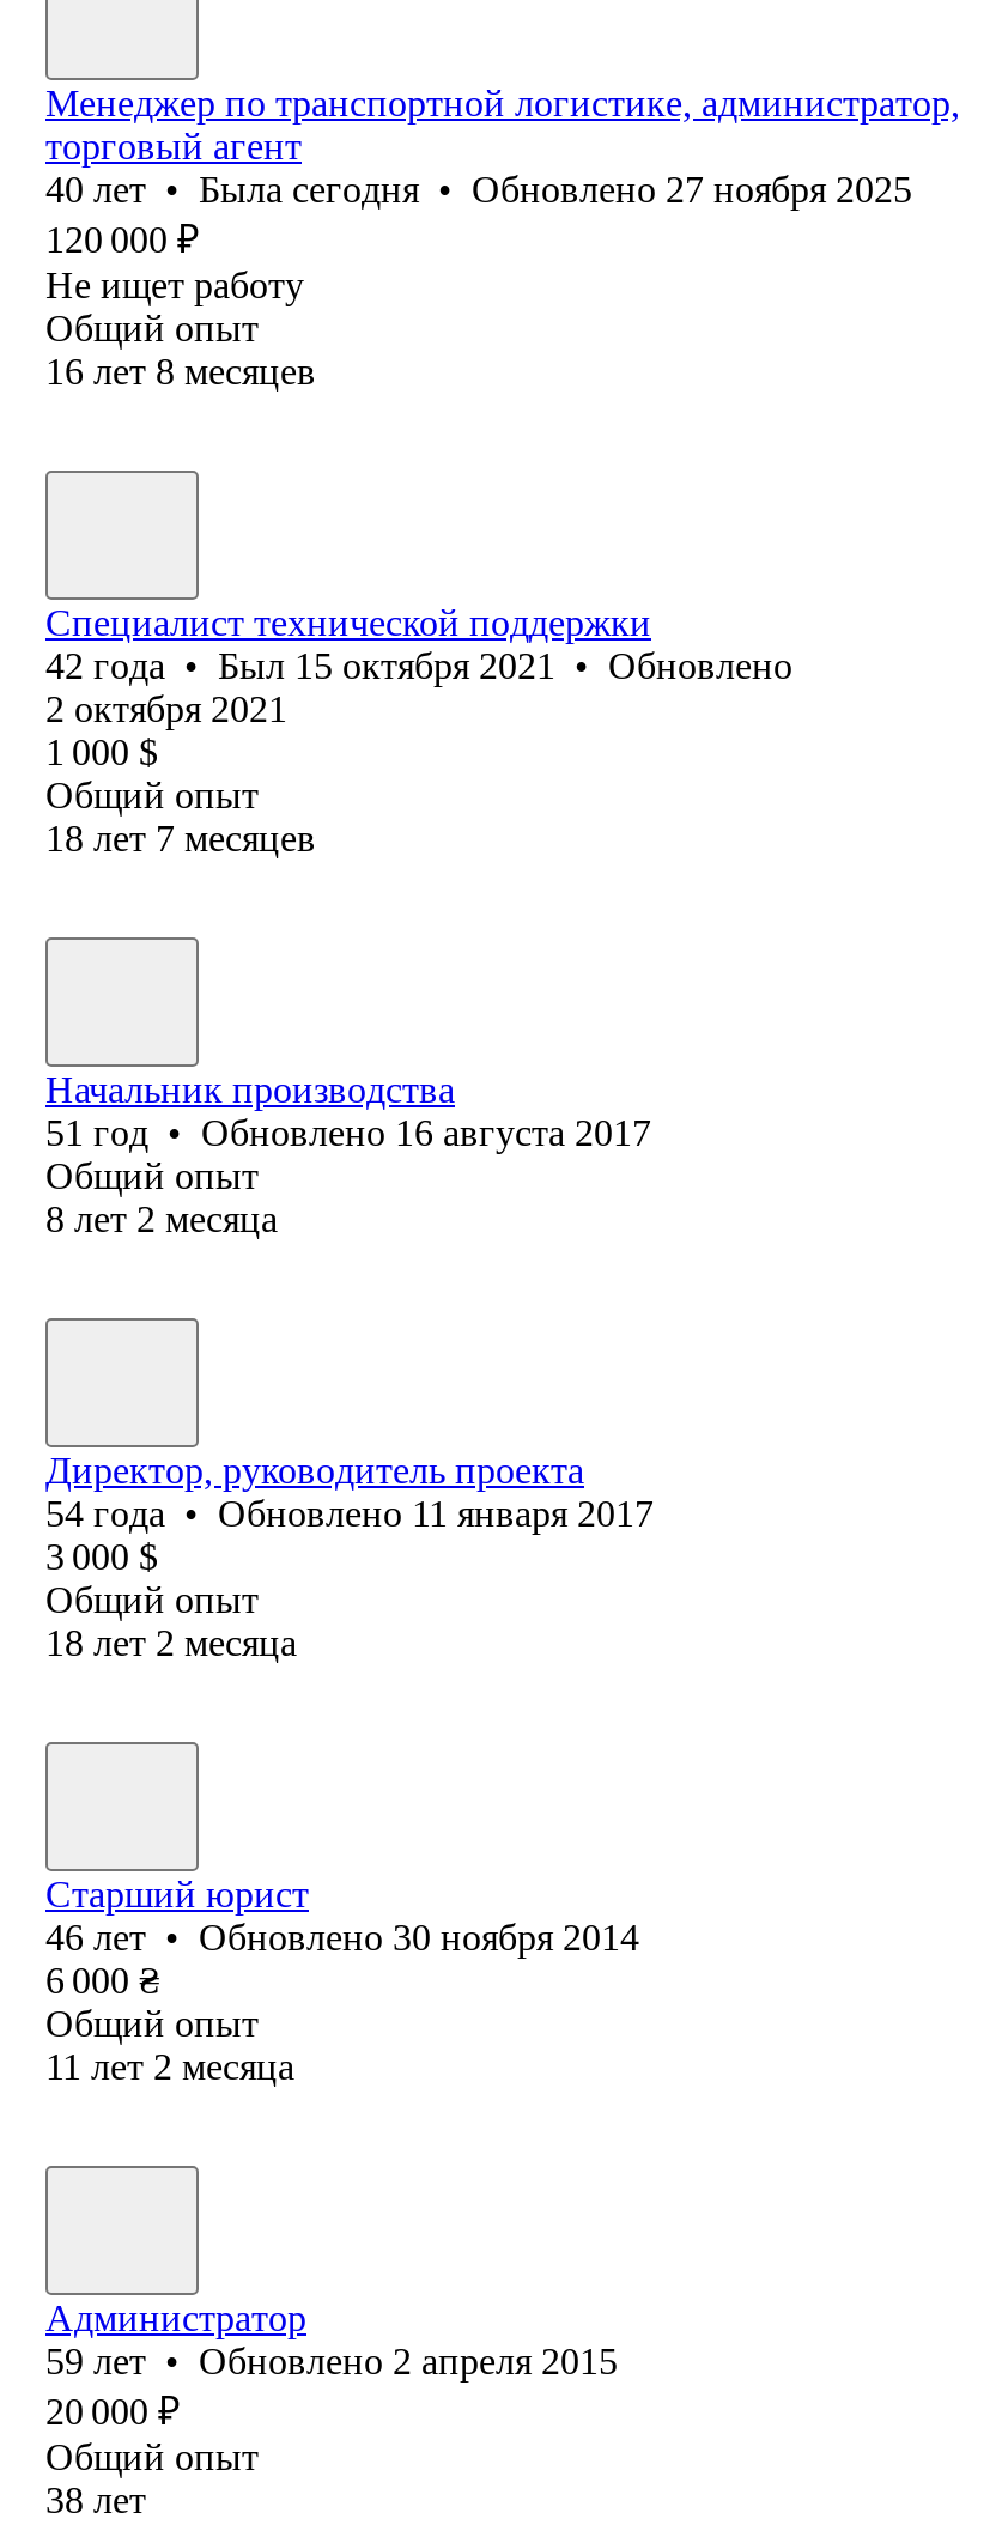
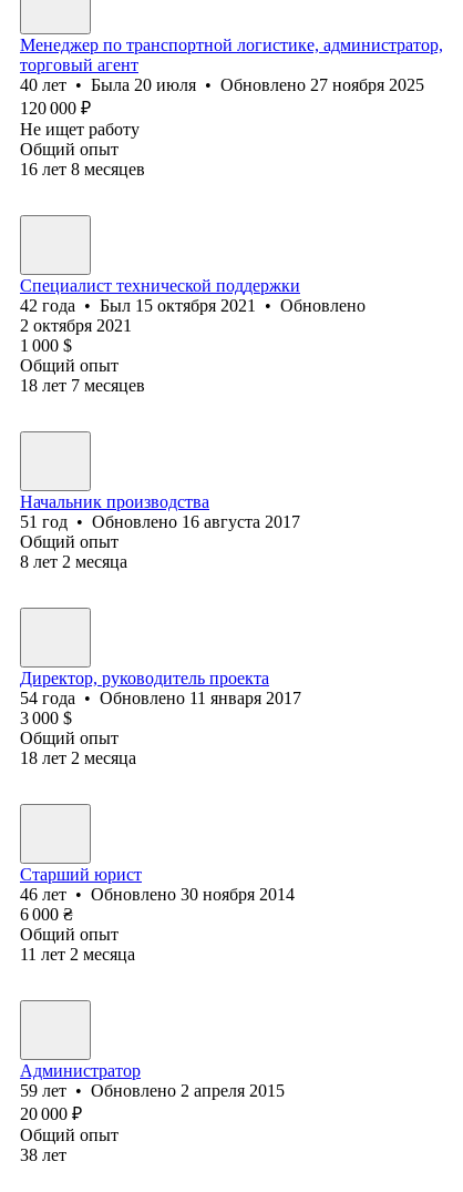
- 40 лет • Была сегодня • Обновлено 27 ноября 2025
+ 40 лет • Была 20 июля • Обновлено 27 ноября 2025
